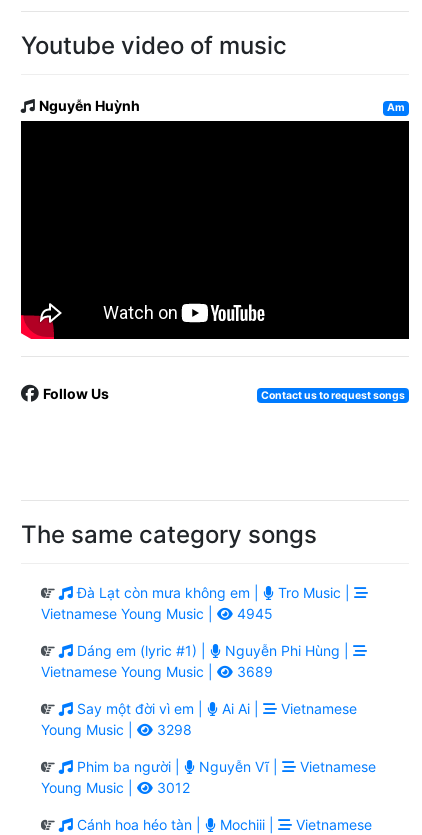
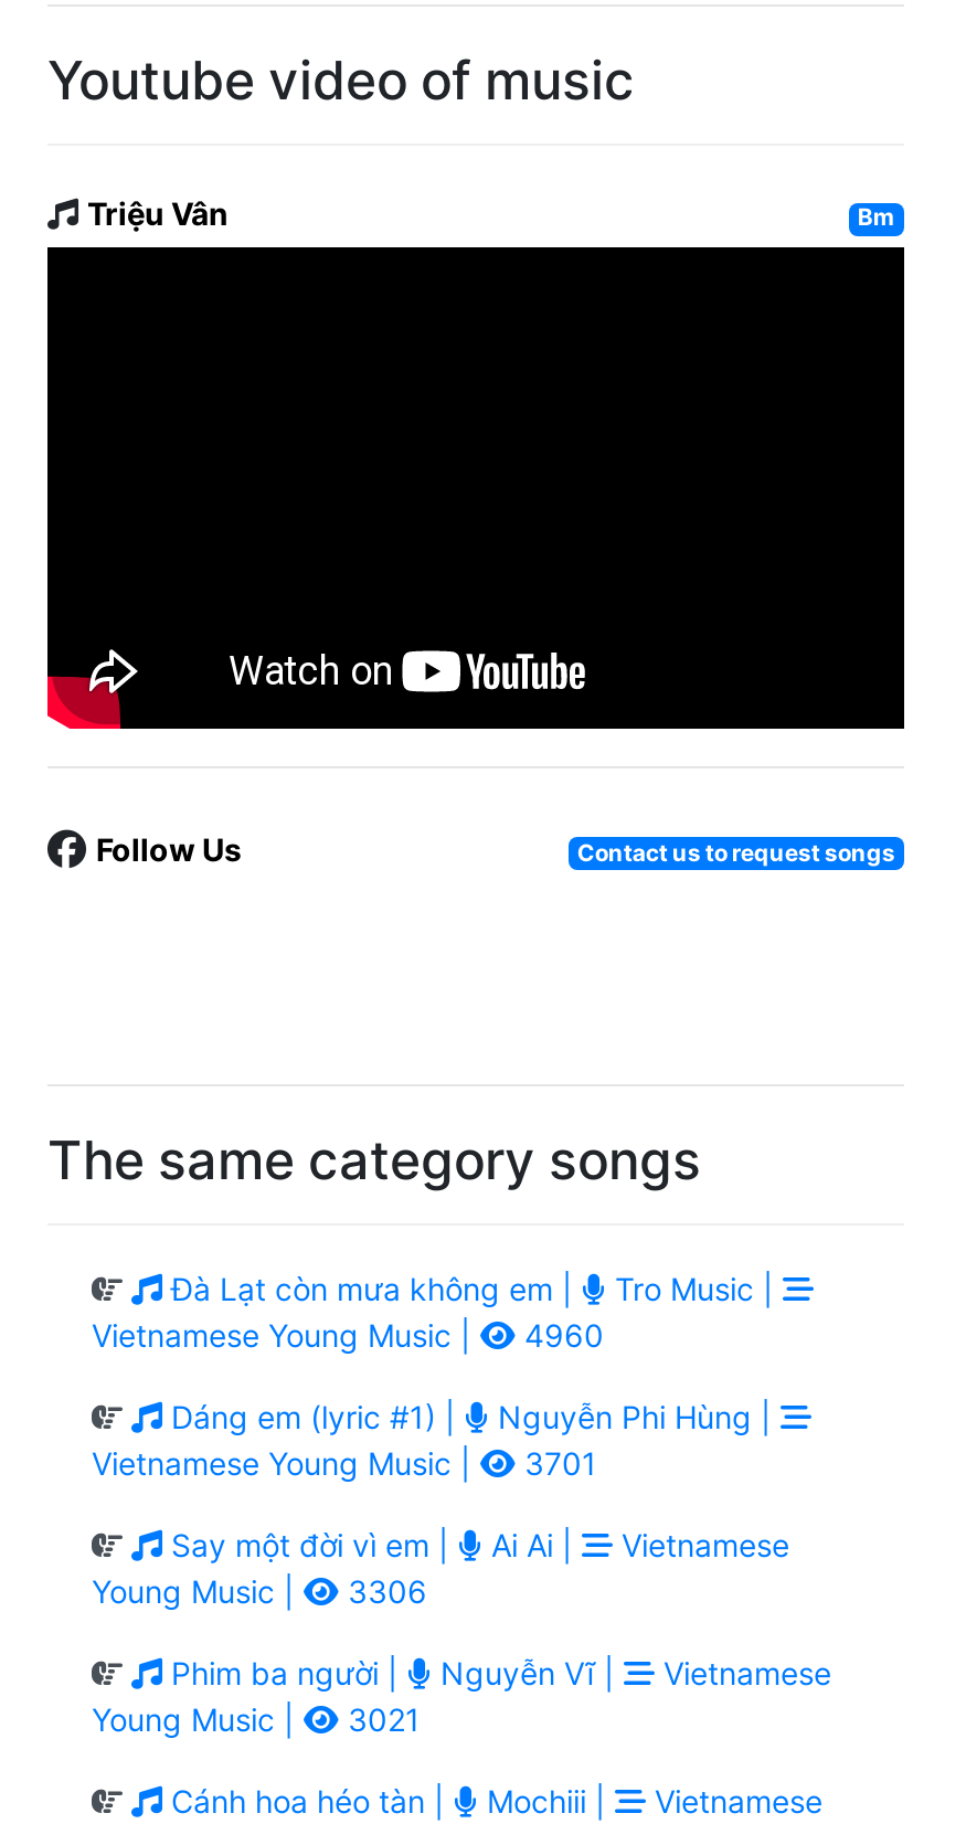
- Nguyễn Huỳnh
- Am
+ Triệu Vân
+ Bm

- 4945
+ 4960

- 3689
+ 3701

- 3298
+ 3306

- 3012
+ 3021
